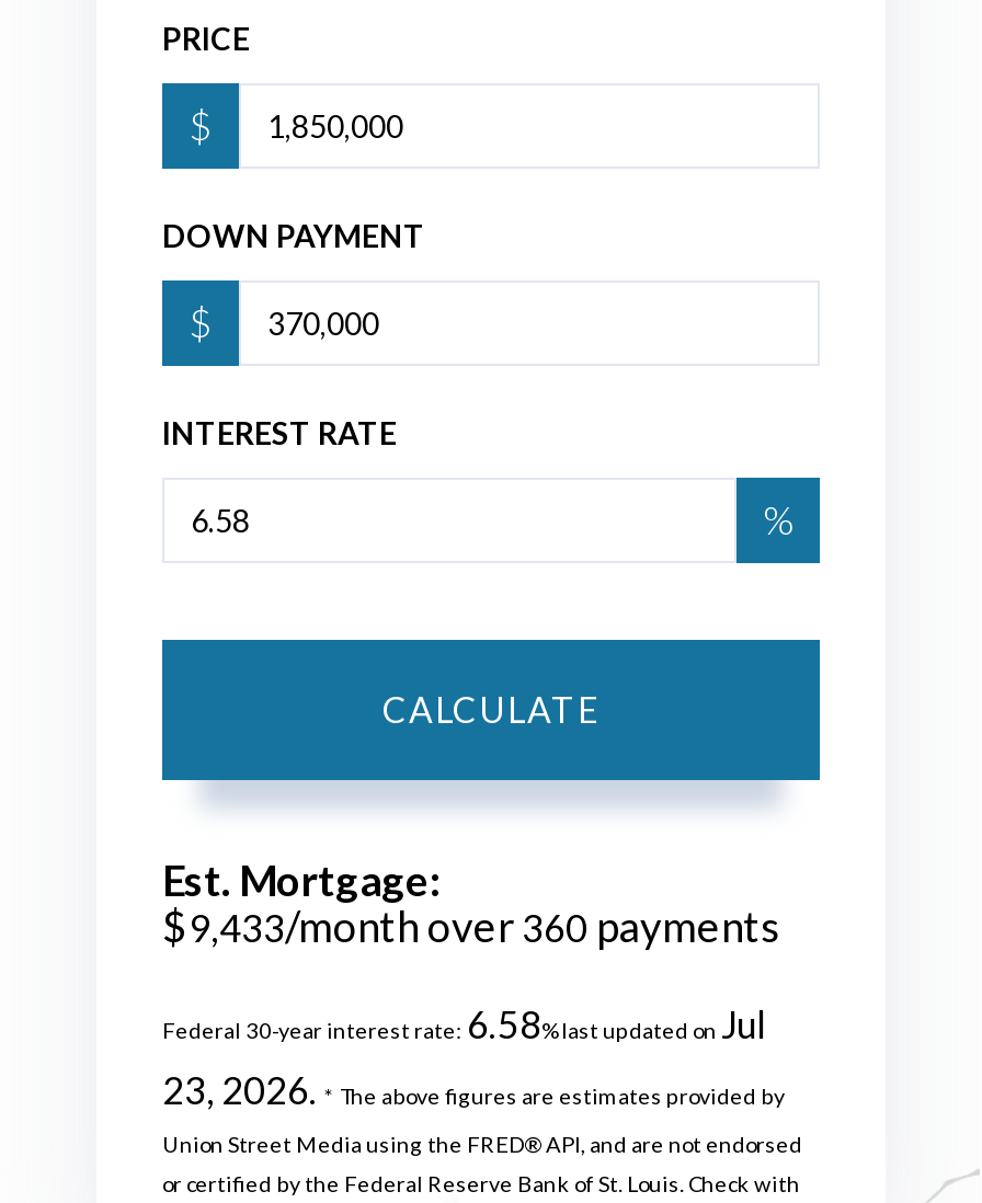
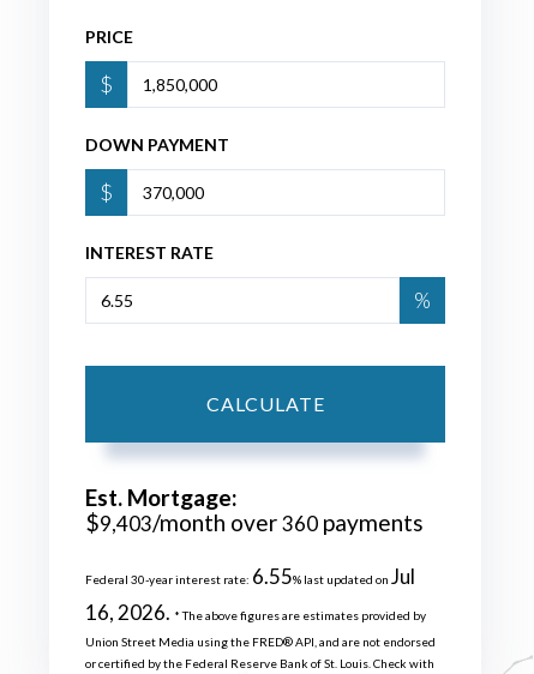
- $9,433/month over 360 payments
+ $9,403/month over 360 payments

- Federal 30-year interest rate: 6.58% last updated onJul
+ Federal 30-year interest rate: 6.55% last updated onJul

- 23, 2026. * The above figures are estimates provided by
+ 16, 2026. * The above figures are estimates provided by
